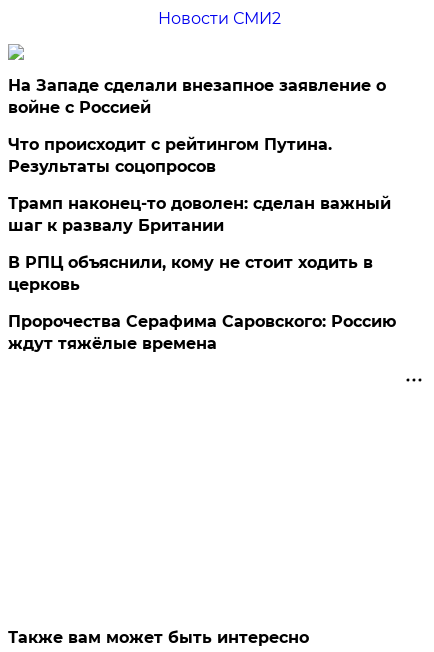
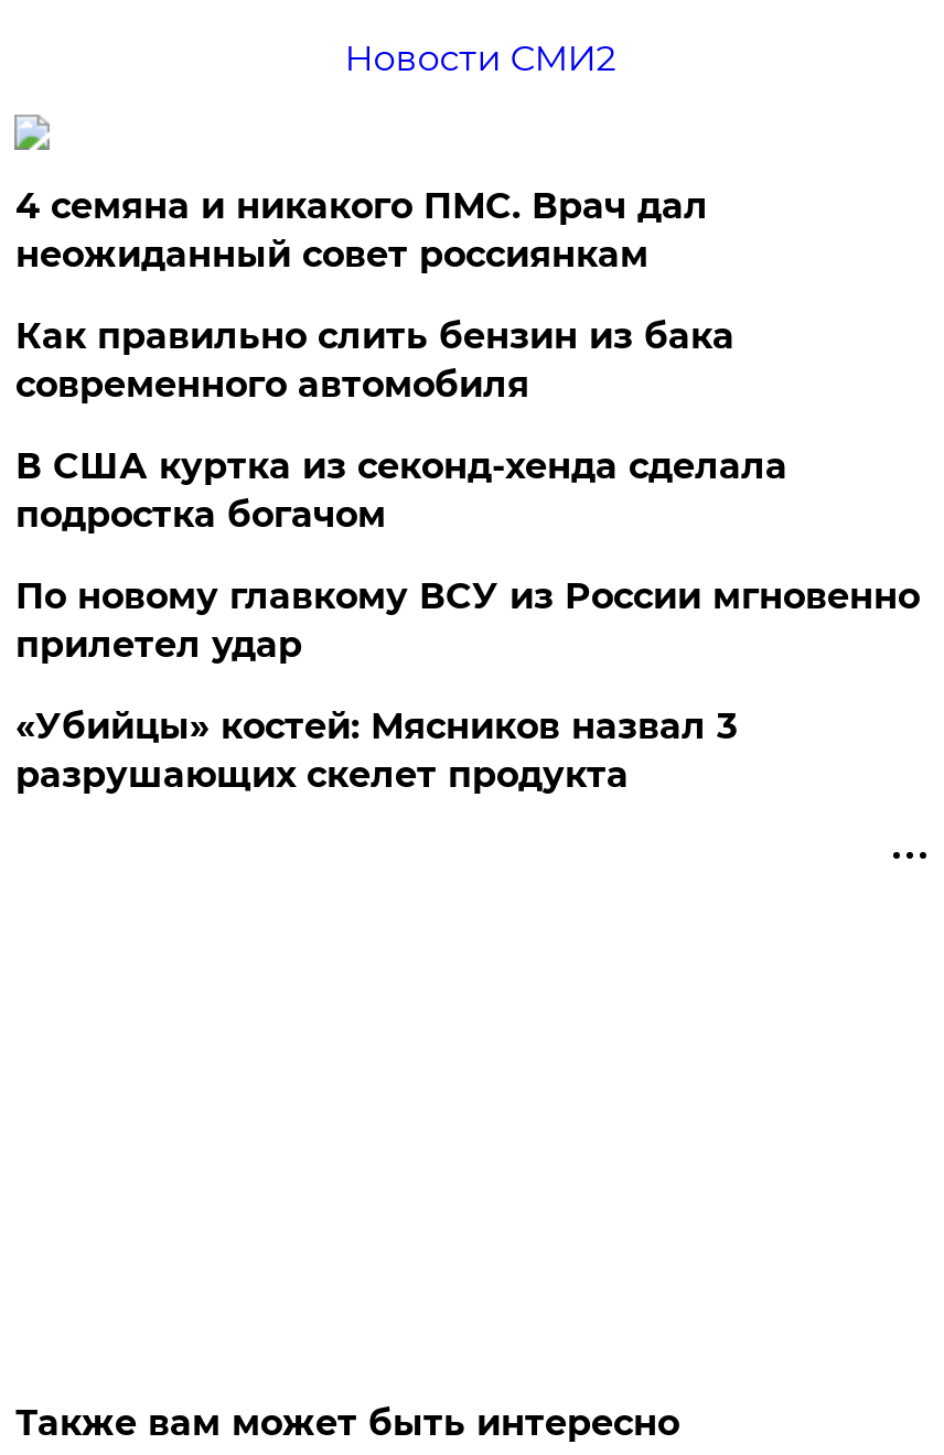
- На Западе сделали внезапное заявление о
- войне с Россией
+ 4 семянa и никакого ПМС. Врач дал
+ неожиданный совет россиянкам

- Что происходит с рейтингом Путина.
- Результаты соцопросов
+ Как правильно слить бензин из бака
+ современного автомобиля

- Трамп наконец-то доволен: сделан важный
- шаг к развалу Британии
+ В США куртка из секонд-хенда сделала
+ подростка богачом

- В РПЦ объяснили, кому не стоит ходить в
- церковь
+ По новому главкому ВСУ из России мгновенно
+ прилетел удар

- Пророчества Серафима Саровского: Россию
- ждут тяжёлые времена
+ «Убийцы» костей: Мясников назвал 3
+ разрушающих скелет продукта
